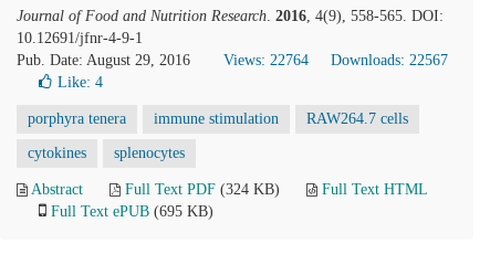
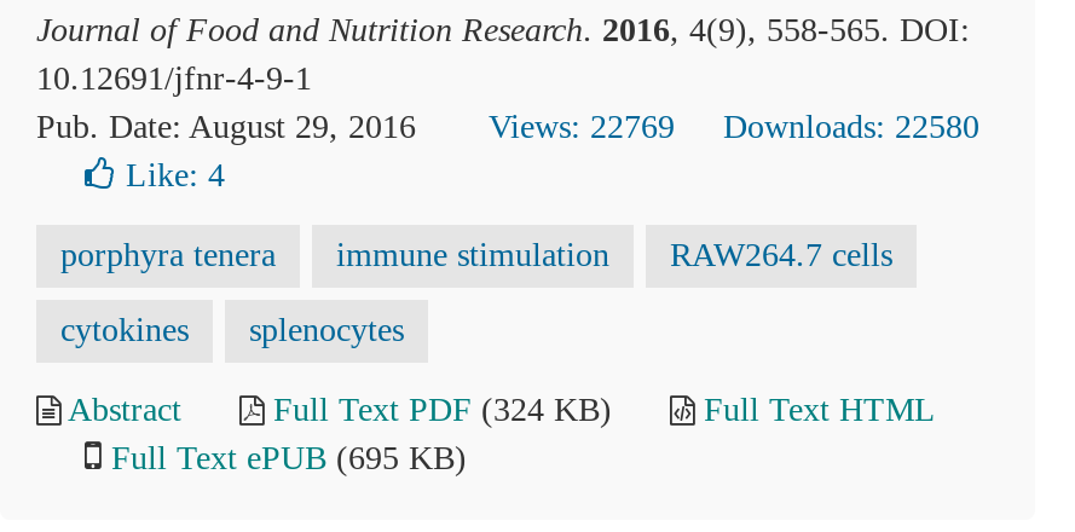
- Views: 22764
+ Views: 22769

- Downloads: 22567
+ Downloads: 22580
